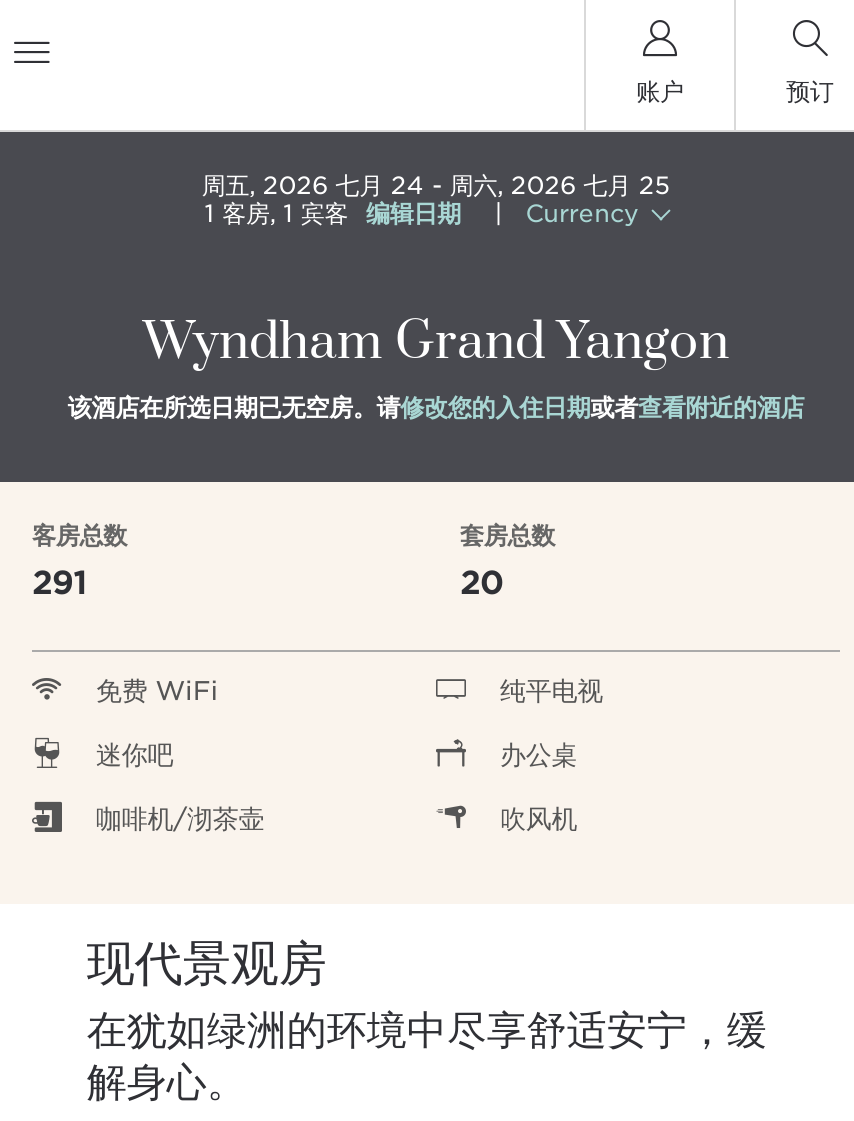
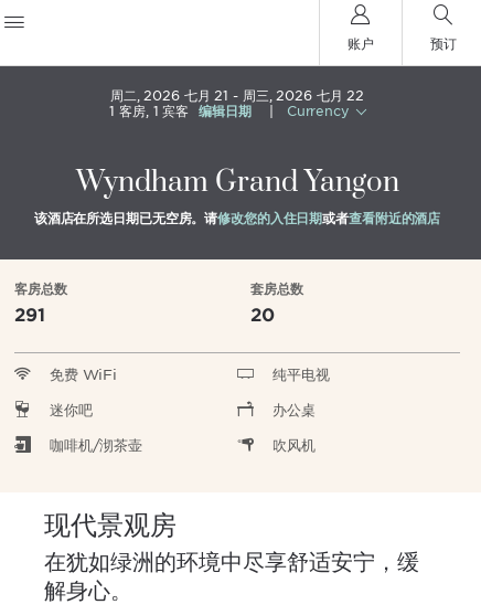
- 周五, 2026 七月 24
+ 周二, 2026 七月 21

- 周六, 2026 七月 25
+ 周三, 2026 七月 22
